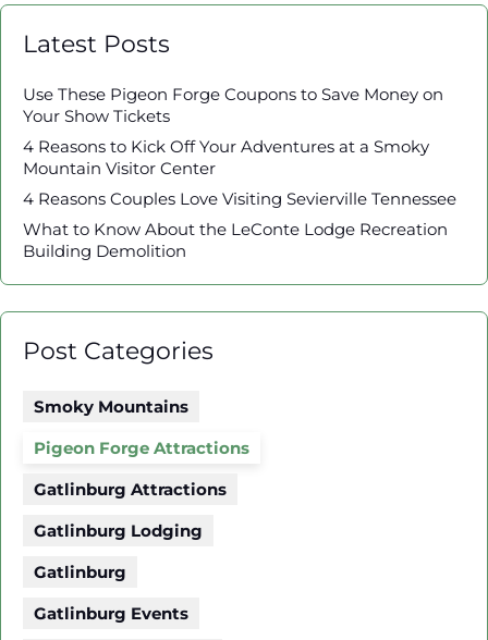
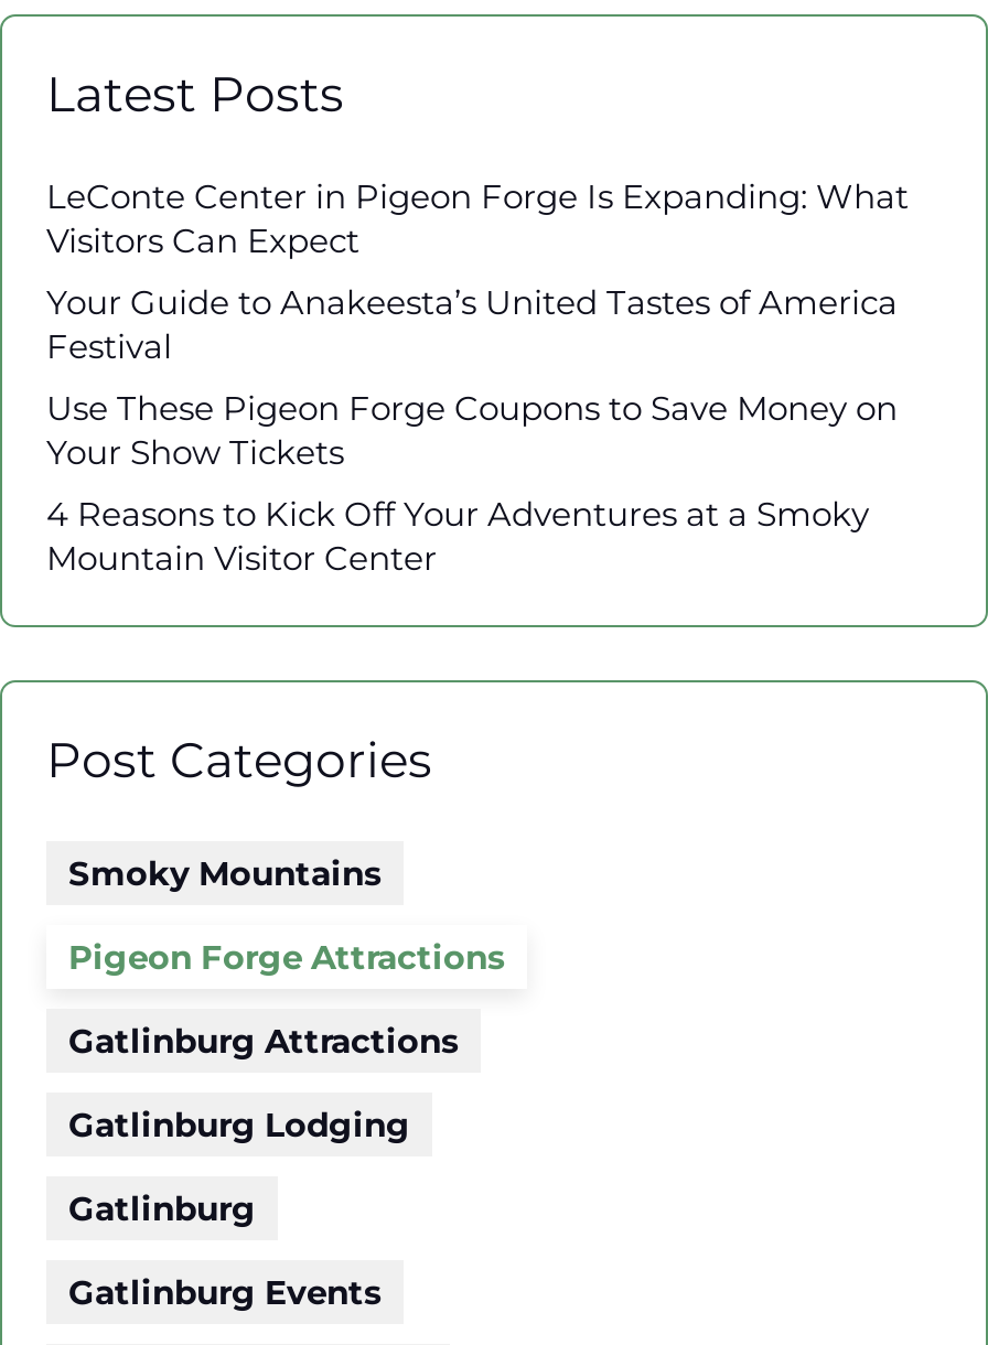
+ LeConte Center in Pigeon Forge Is Expanding: What
+ Visitors Can Expect
+ Your Guide to Anakeesta’s United Tastes of America
+ Festival

moved down: Use These Pigeon Forge Coupons to Save Money on | Your Show Tickets | 4 Reasons to Kick Off Your Adventures at a Smoky | Mountain Visitor Center

- 4 Reasons Couples Love Visiting Sevierville Tennessee
- What to Know About the LeConte Lodge Recreation
- Building Demolition
